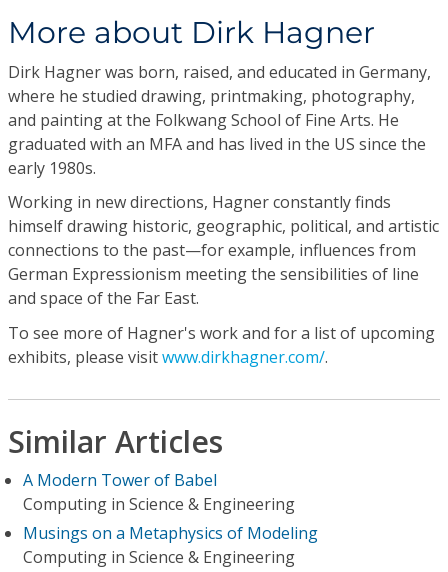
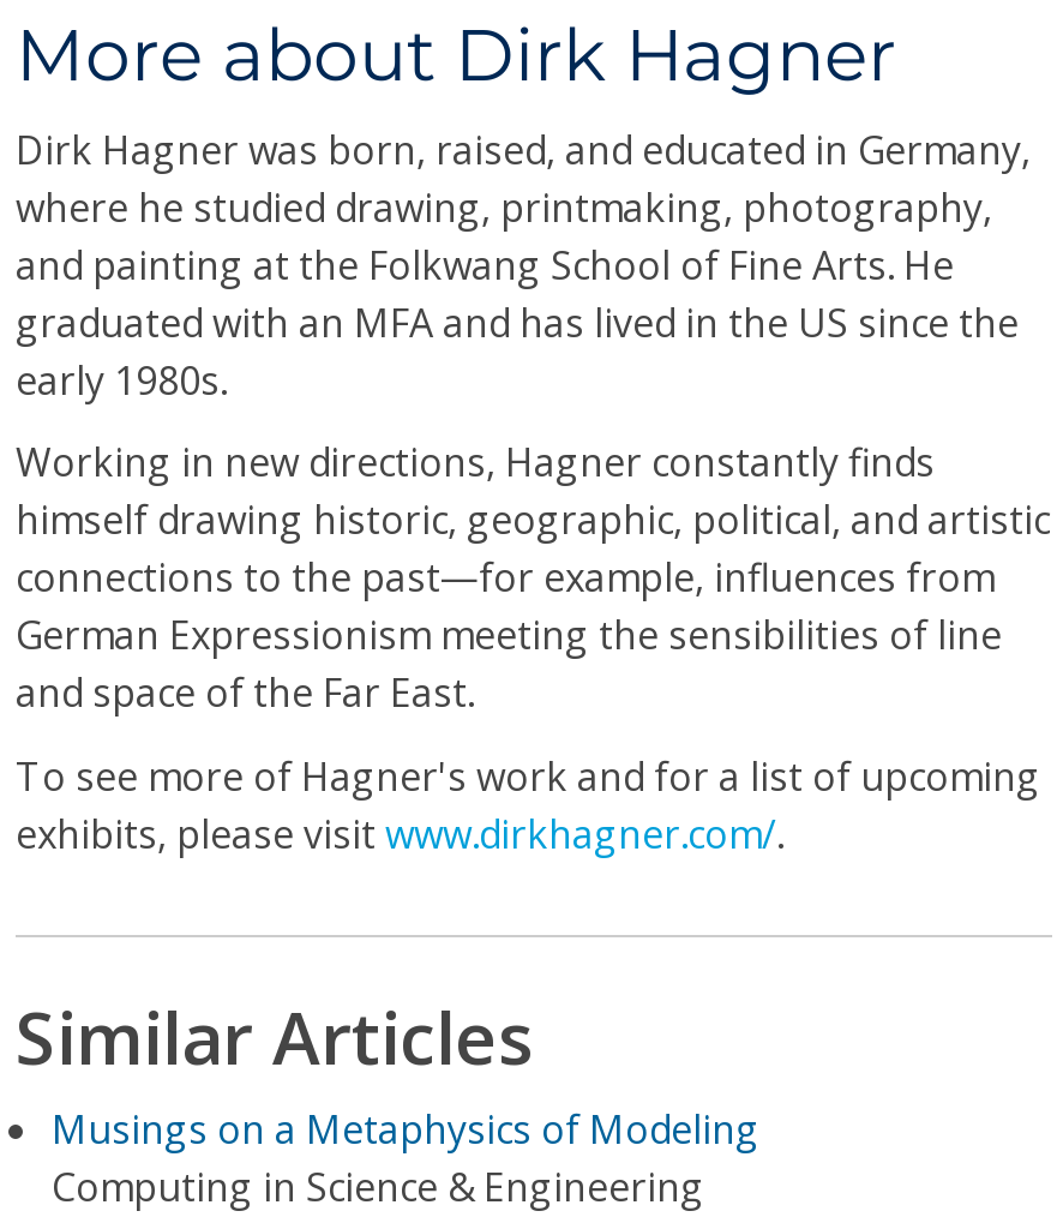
- A Modern Tower of Babel
- Computing in Science & Engineering
